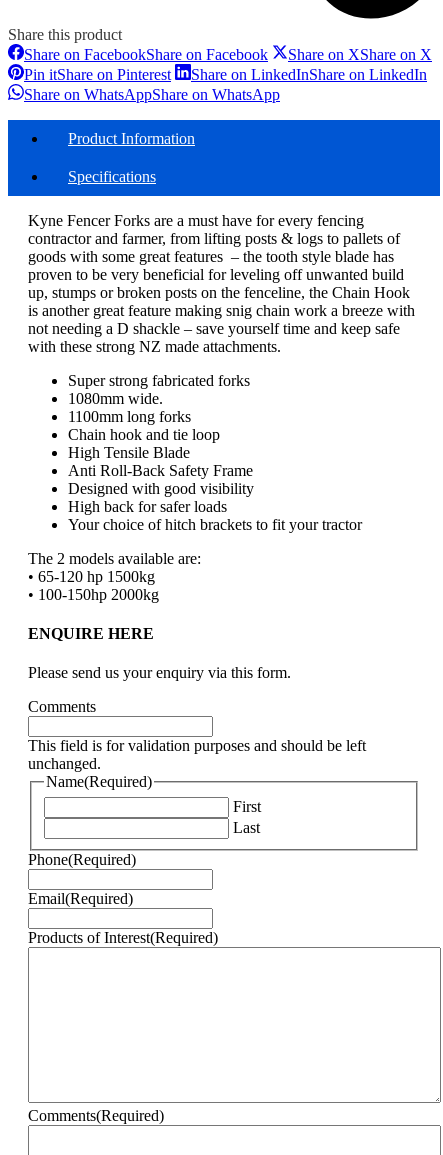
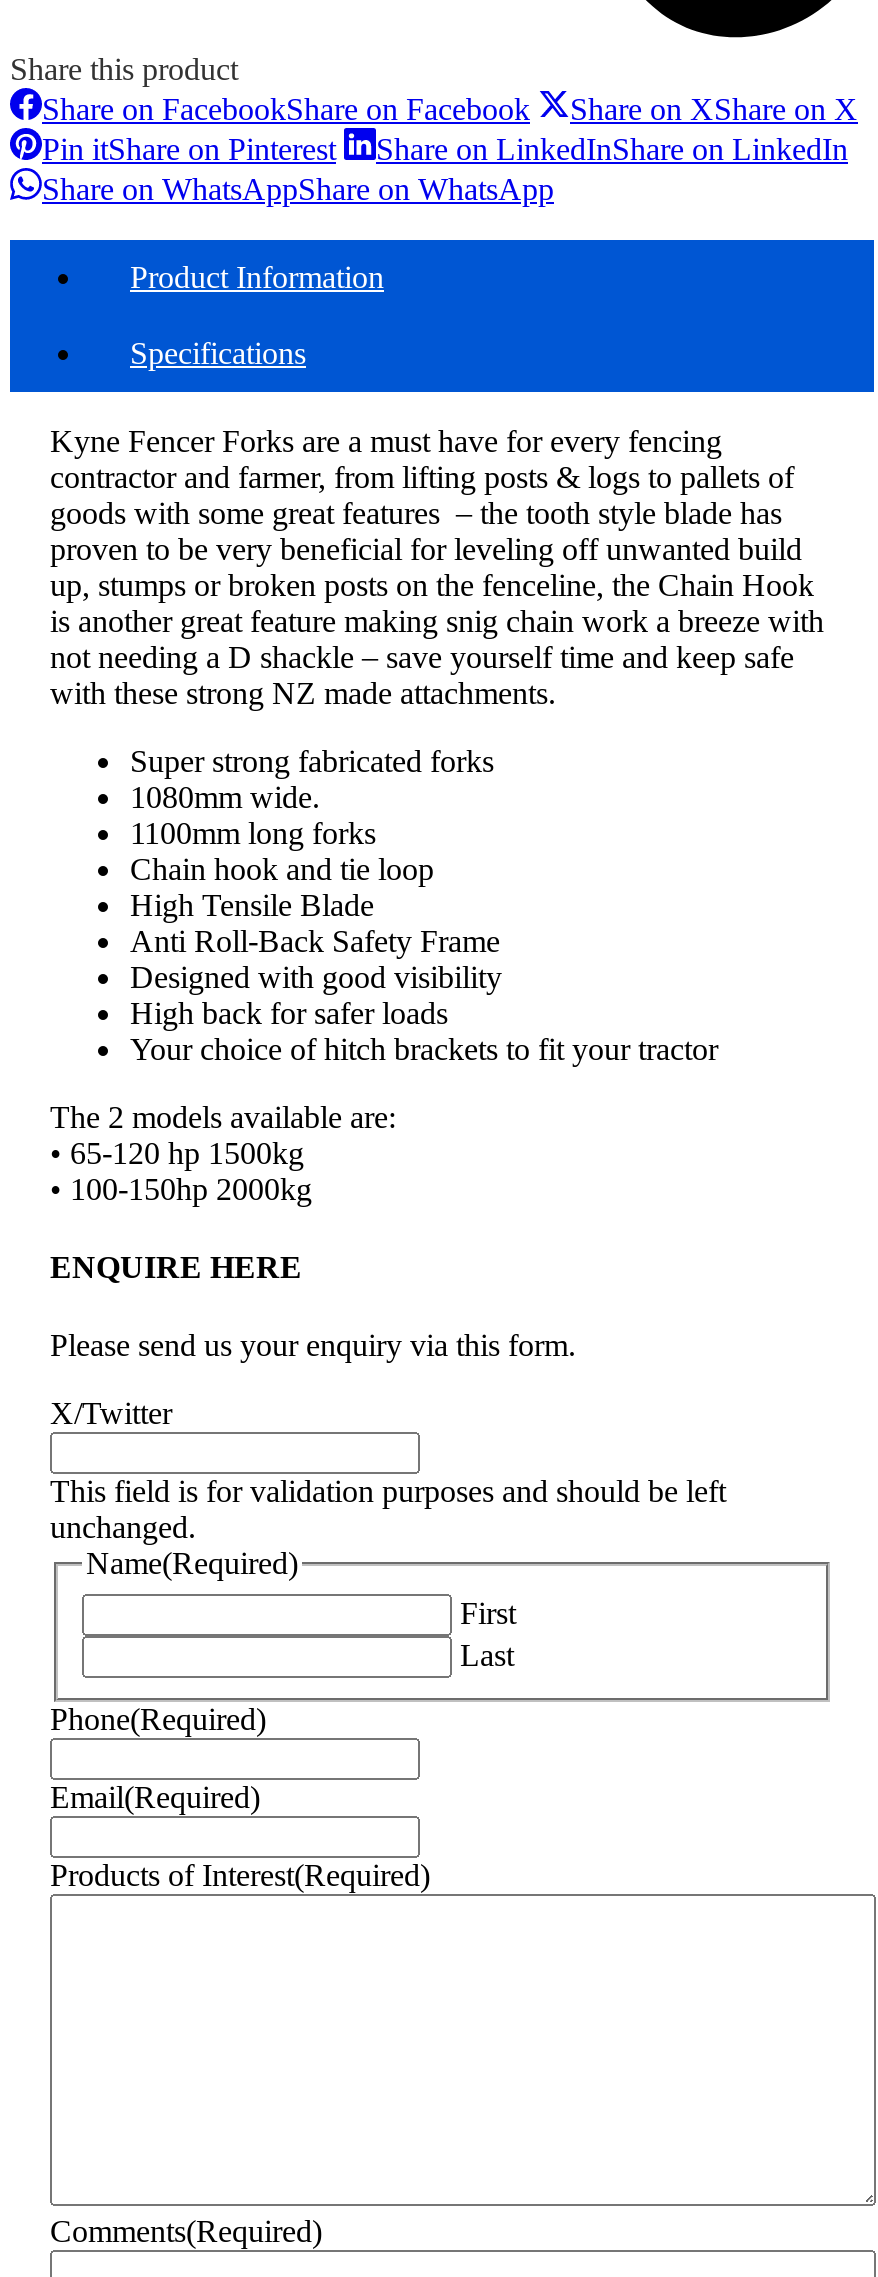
- Comments
+ X/Twitter
